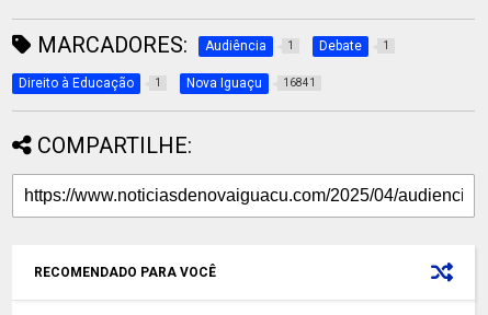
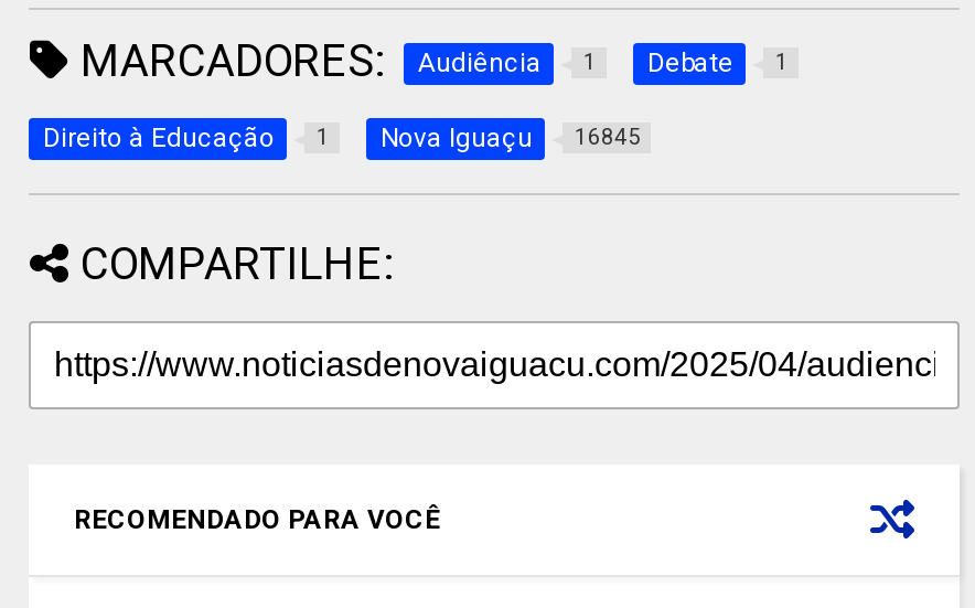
- Nova Iguaçu 16841
+ Nova Iguaçu 16845
